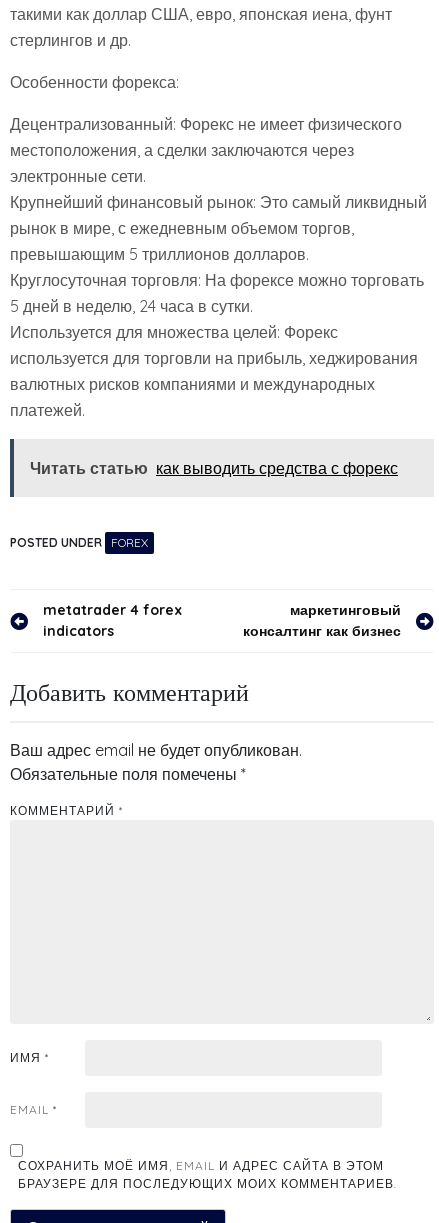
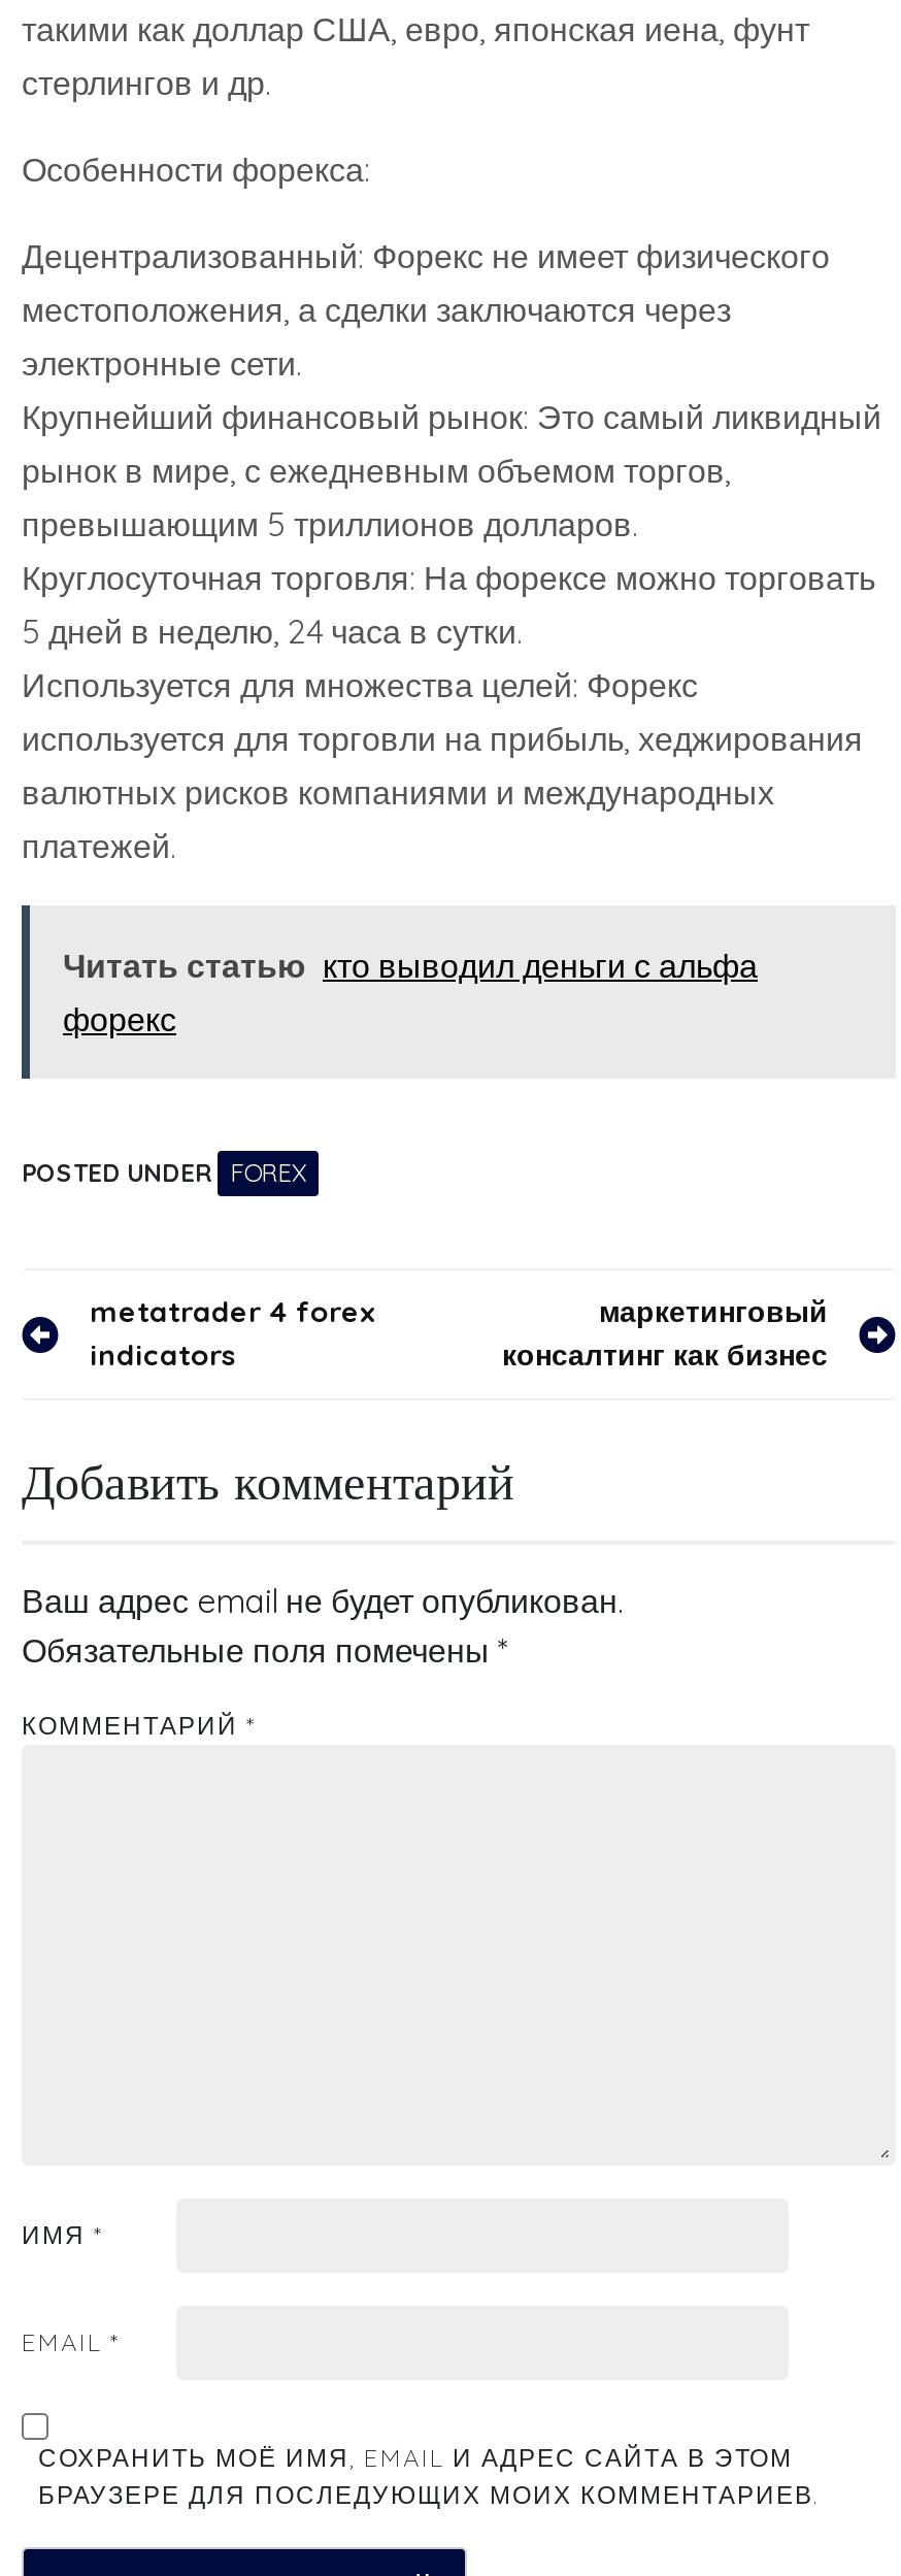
- Читать статью как выводить средства с форекс
+ Читать статью кто выводил деньги с альфа
+ форекс
